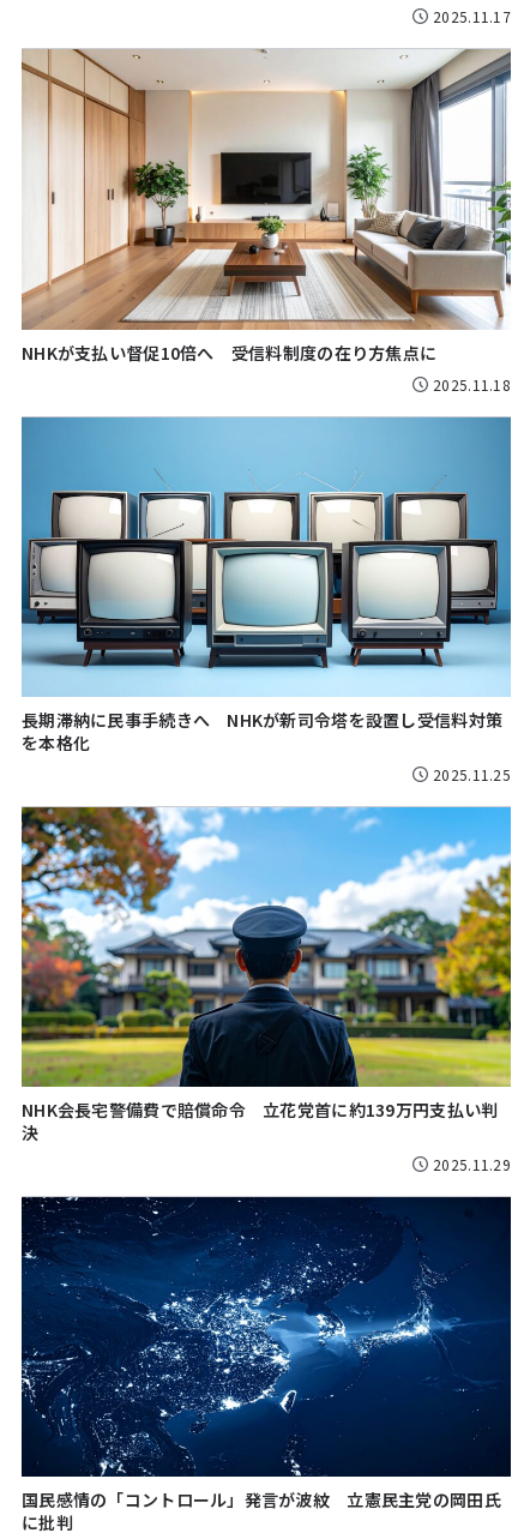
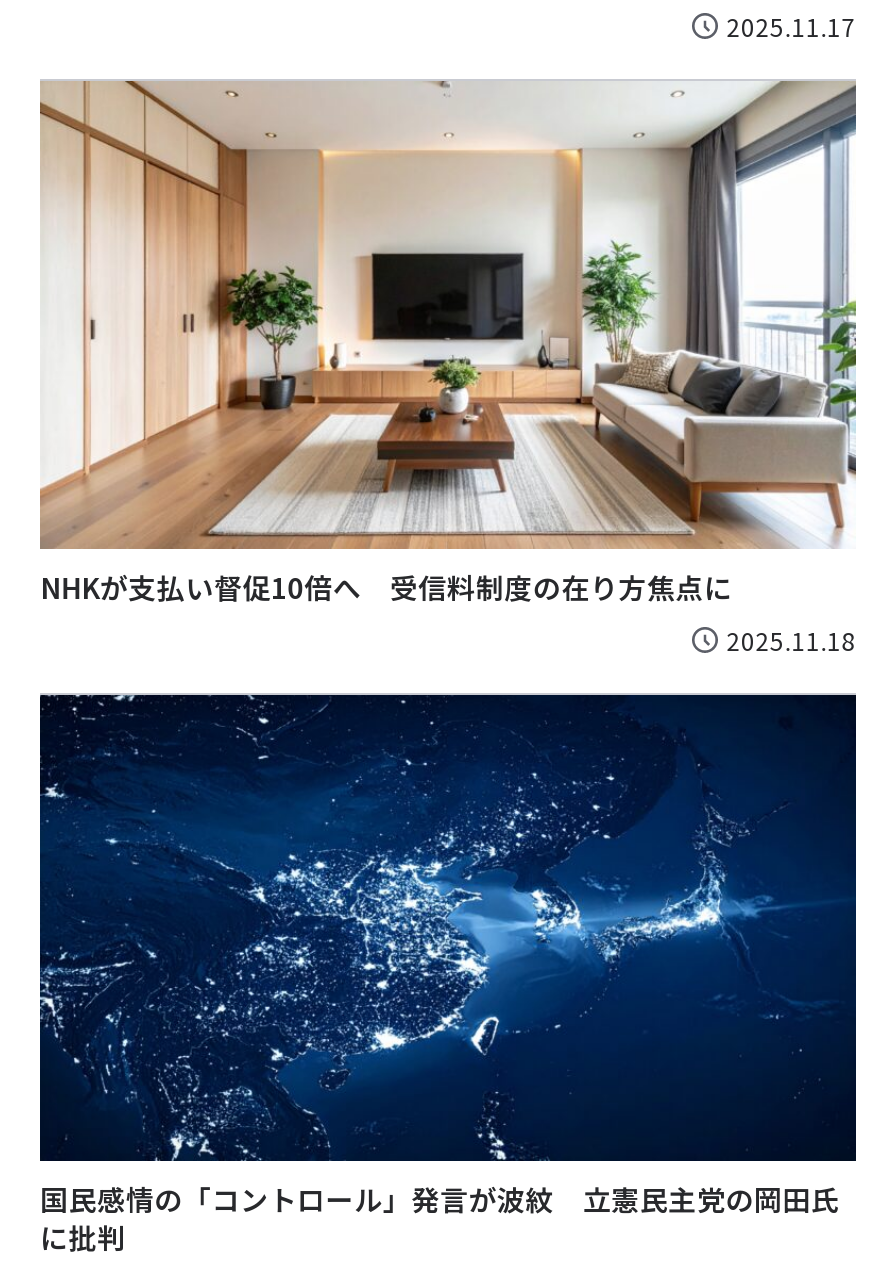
- [image]
- 長期滞納に民事手続きへ NHKが新司令塔を設置し受信料対策
- を本格化
- 2025.11.25

- [image]
- NHK会長宅警備費で賠償命令 立花党首に約139万円支払い判
- 決
- 2025.11.29
